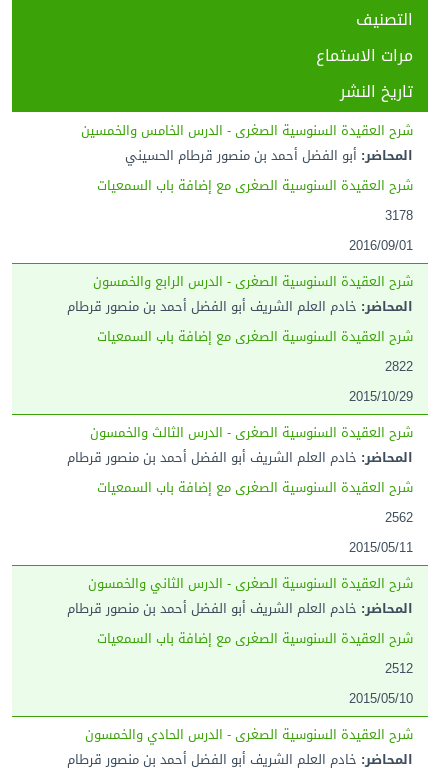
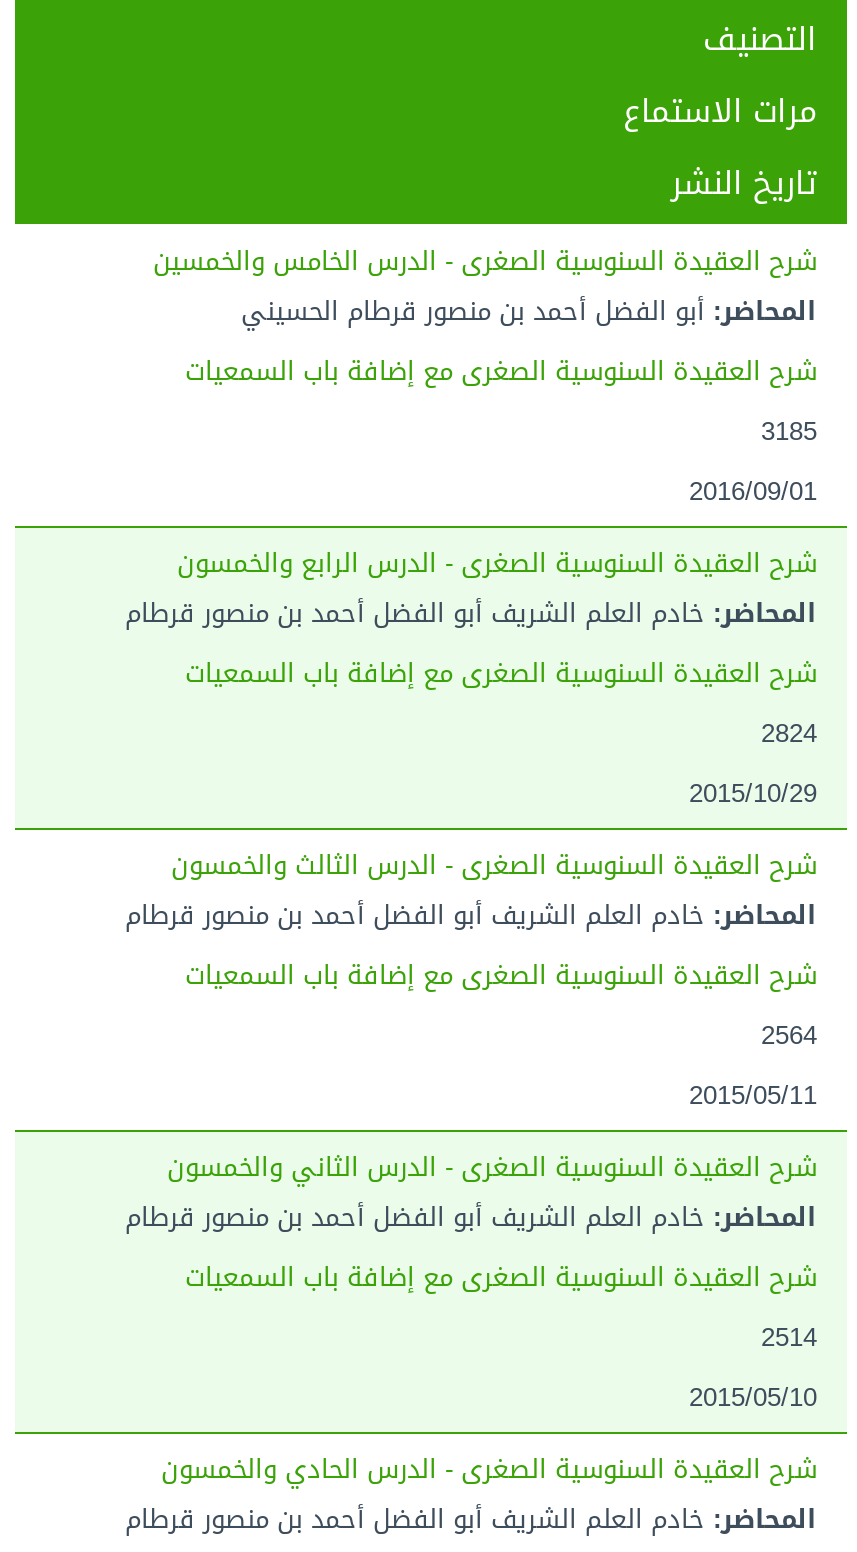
- 3178
+ 3185

- 2822
+ 2824

- 2562
+ 2564

- 2512
+ 2514
